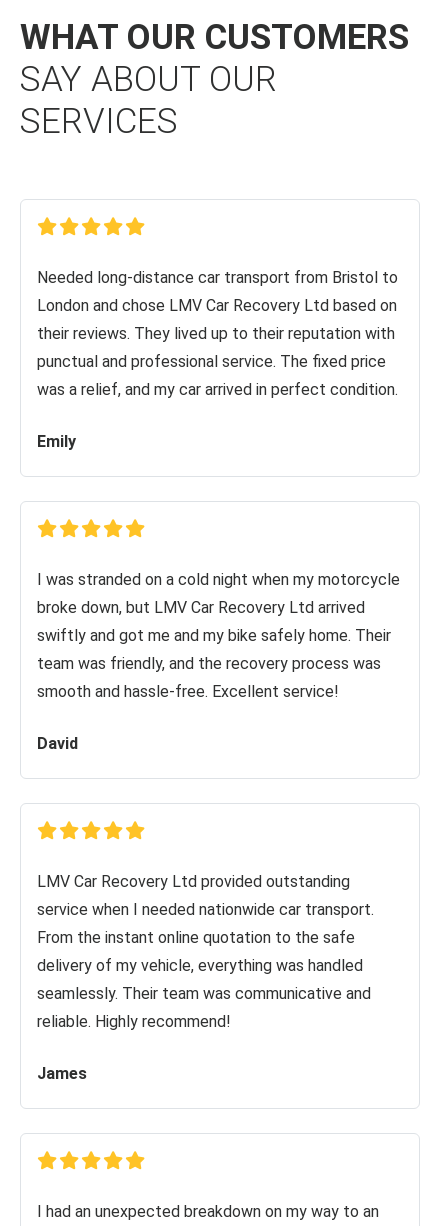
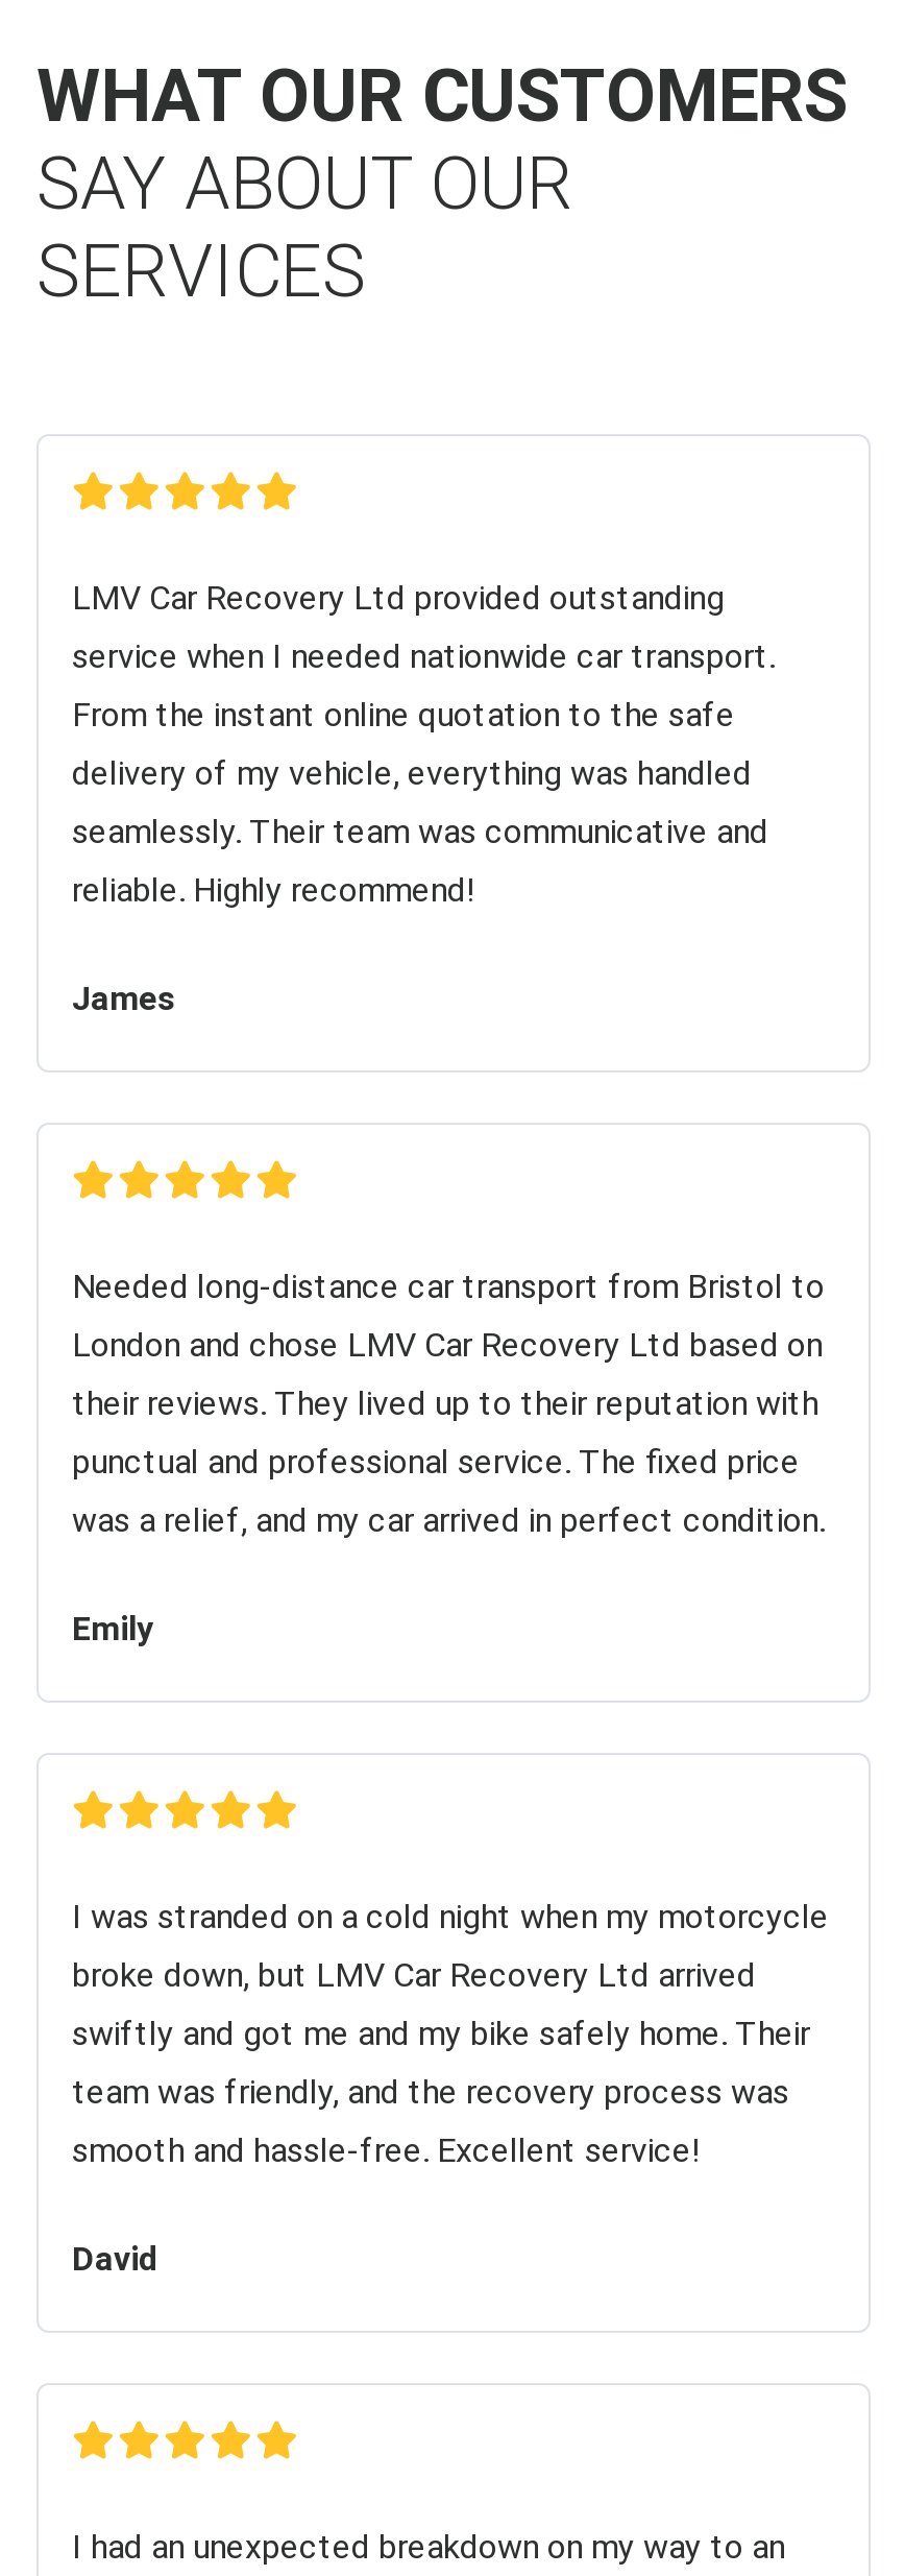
moved down: Needed long-distance car transport from Bristol to | London and chose LMV Car Recovery Ltd based on | their reviews. They lived up to their reputation with | ... | smooth and hassle-free. Excellent service! | David

moved up: LMV Car Recovery Ltd provided outstanding | service when I needed nationwide car transport. | From the instant online quotation to the safe | delivery of my vehicle, everything was handled | seamlessly. Their team was communicative and | reliable. Highly recommend! | James
